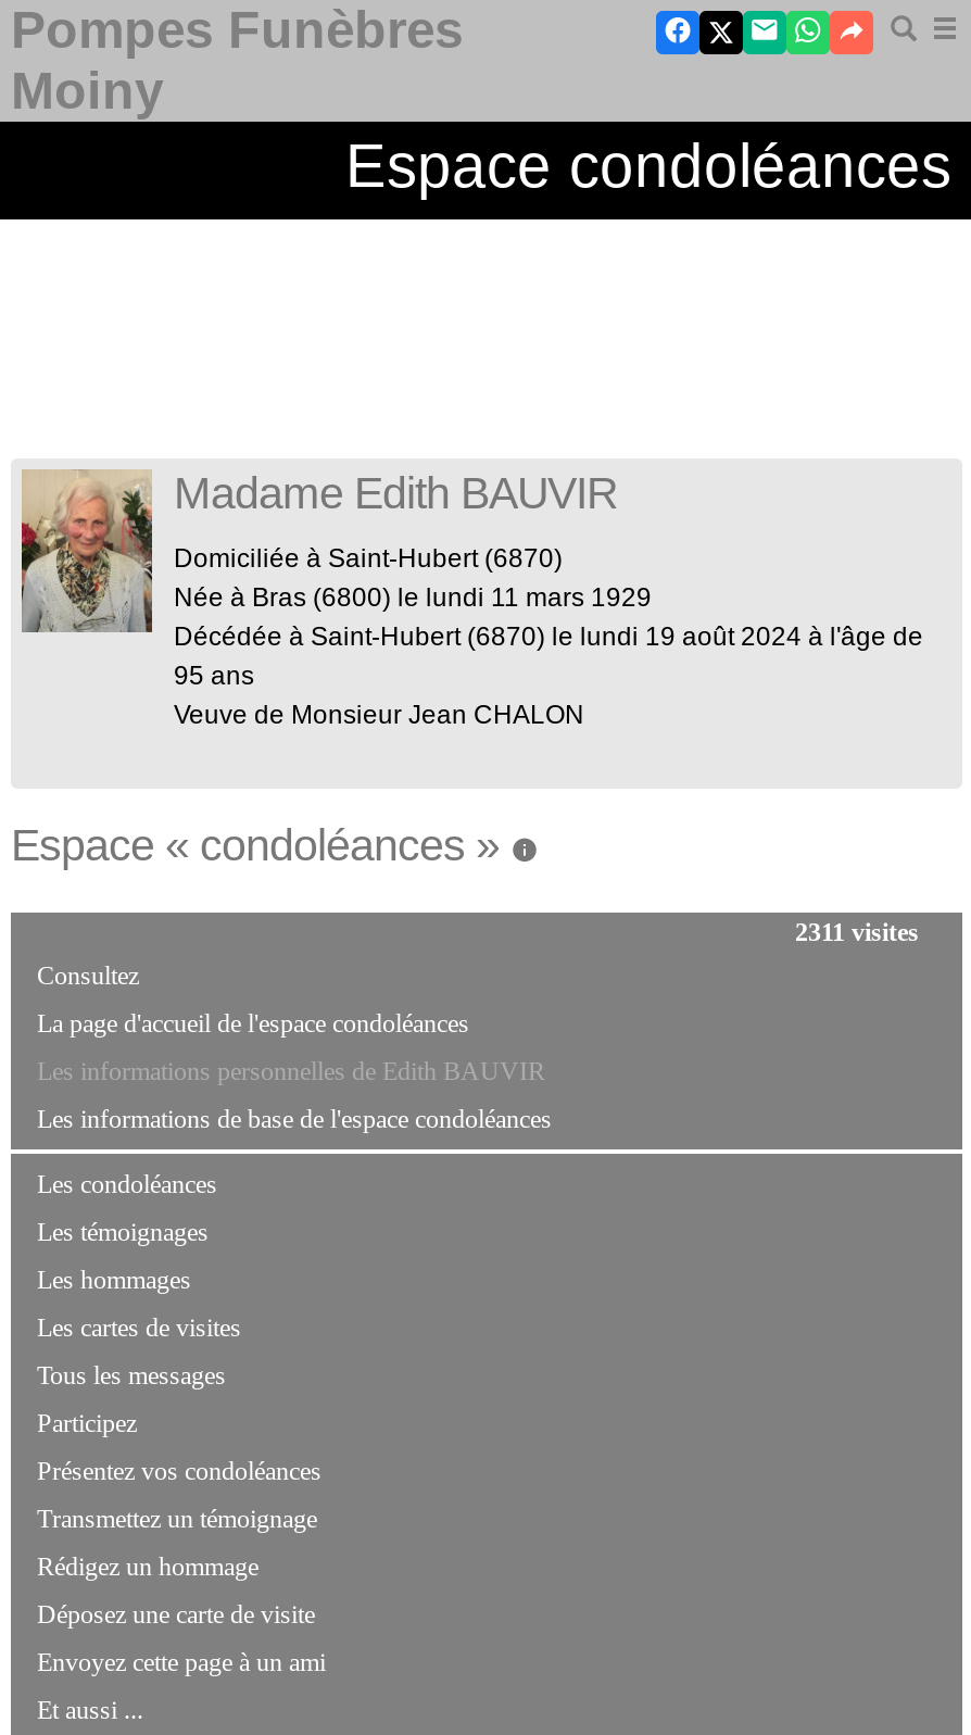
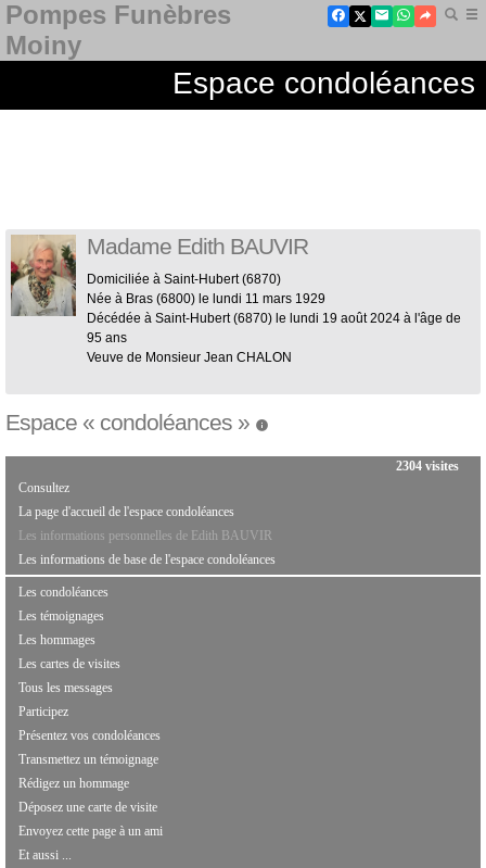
- 2311 visites
+ 2304 visites
